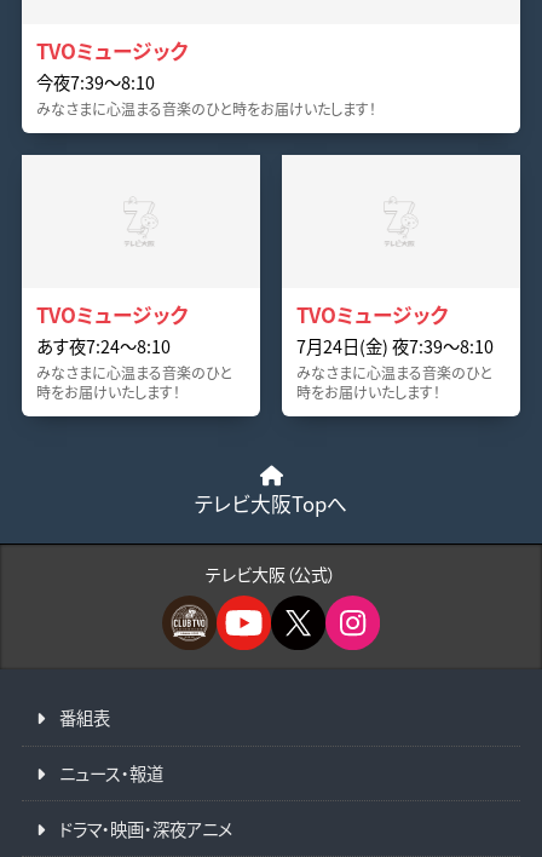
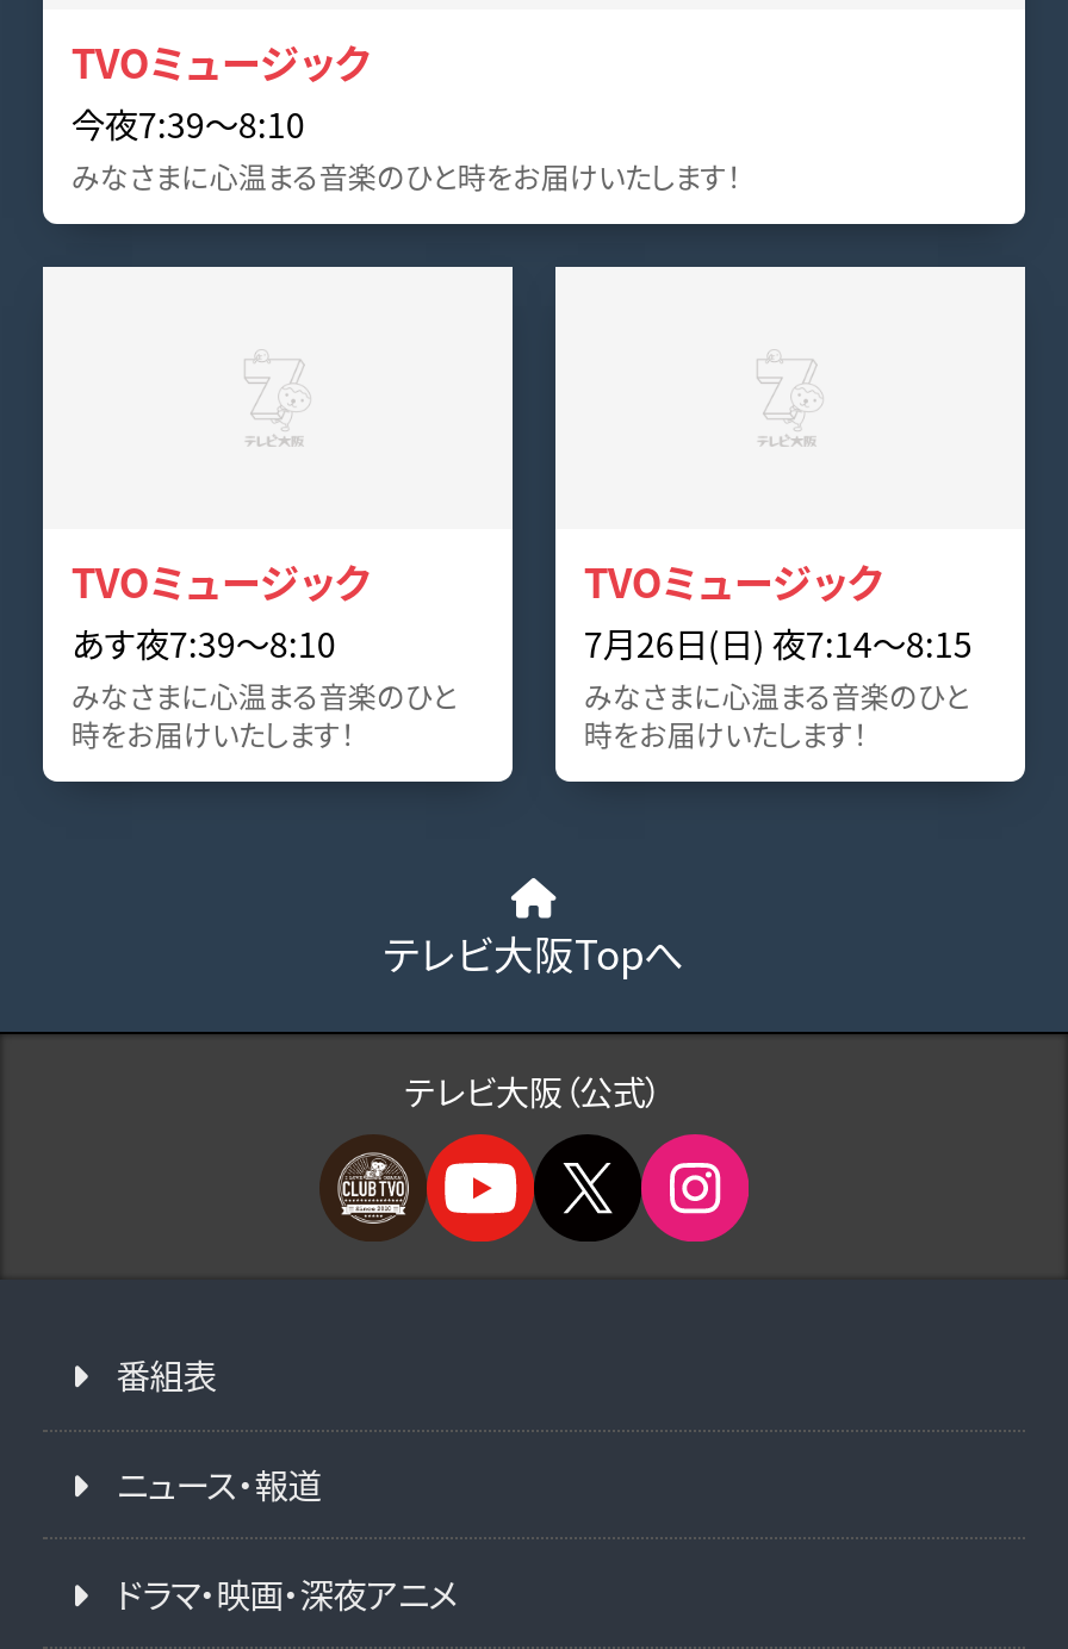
- あす夜7:24〜8:10
+ あす夜7:39〜8:10

- 7月24日(金) 夜7:39〜8:10
+ 7月26日(日) 夜7:14〜8:15
